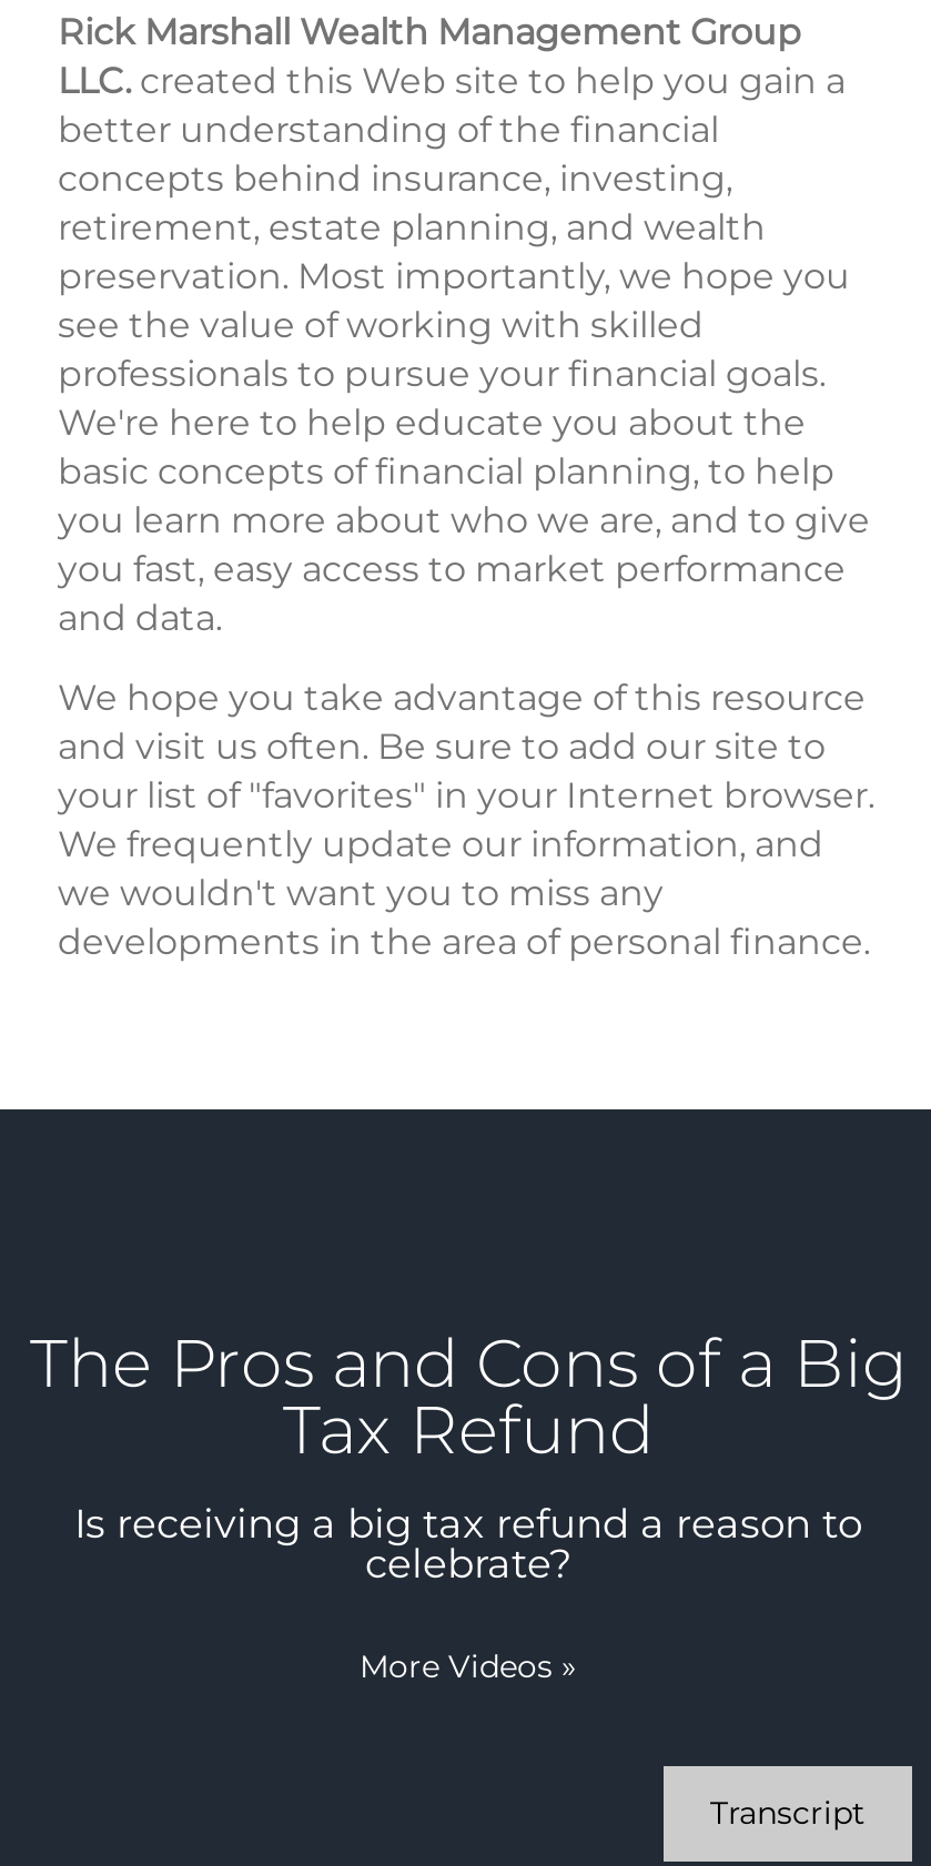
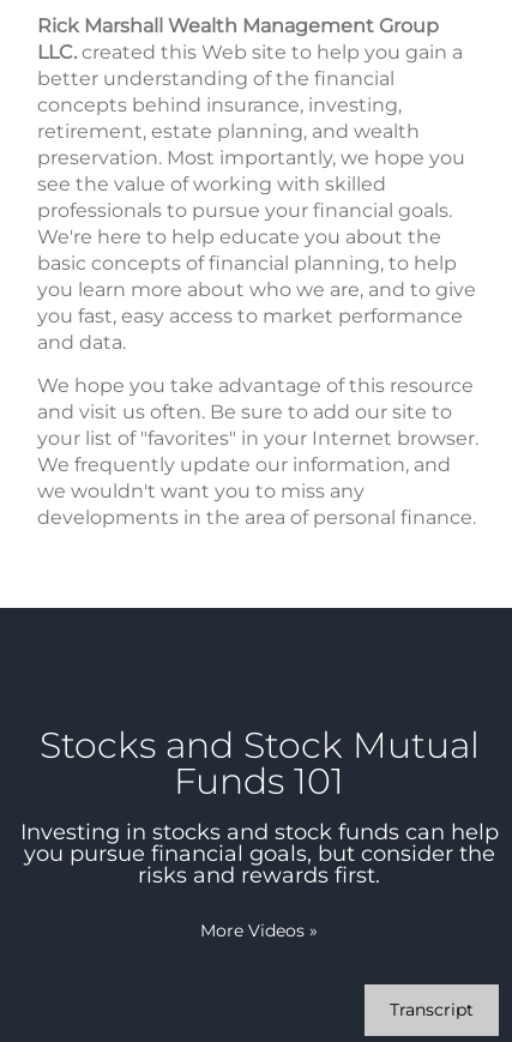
- The Pros and Cons of a Big
- Tax Refund
- Is receiving a big tax refund a reason to
- celebrate?
+ Stocks and Stock Mutual
+ Funds 101
+ Investing in stocks and stock funds can help
+ you pursue financial goals, but consider the
+ risks and rewards first.
